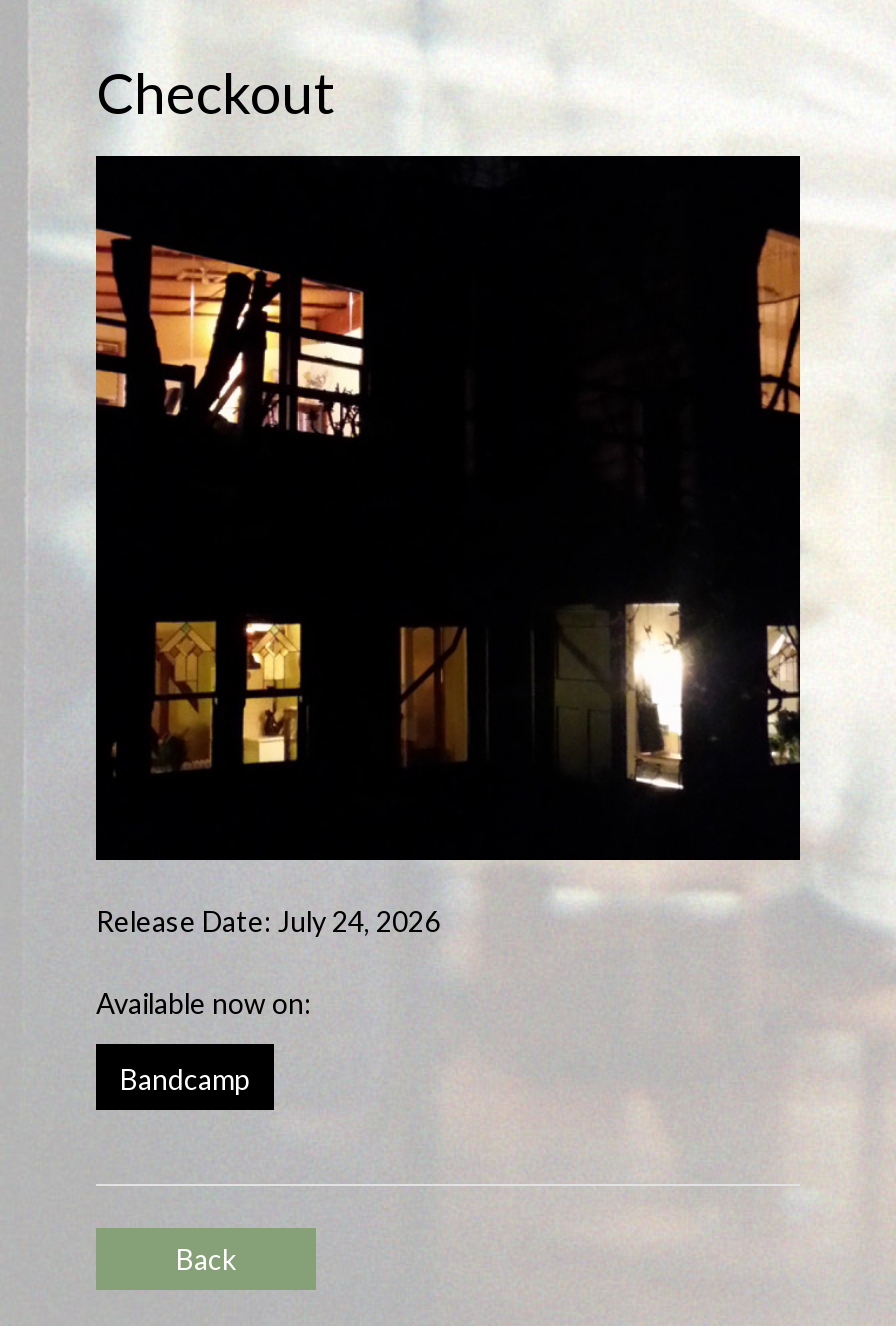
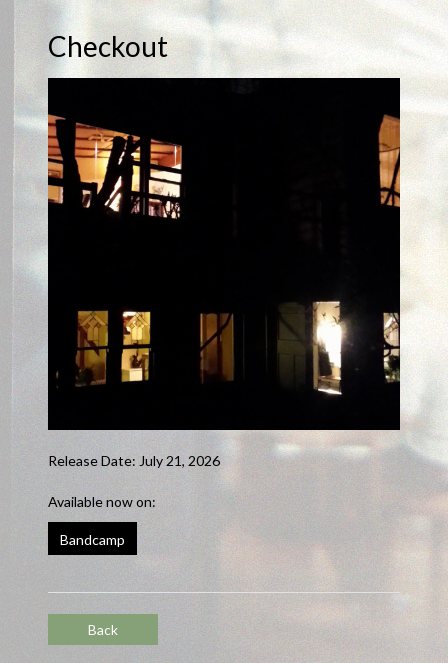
- Release Date: July 24, 2026
+ Release Date: July 21, 2026
